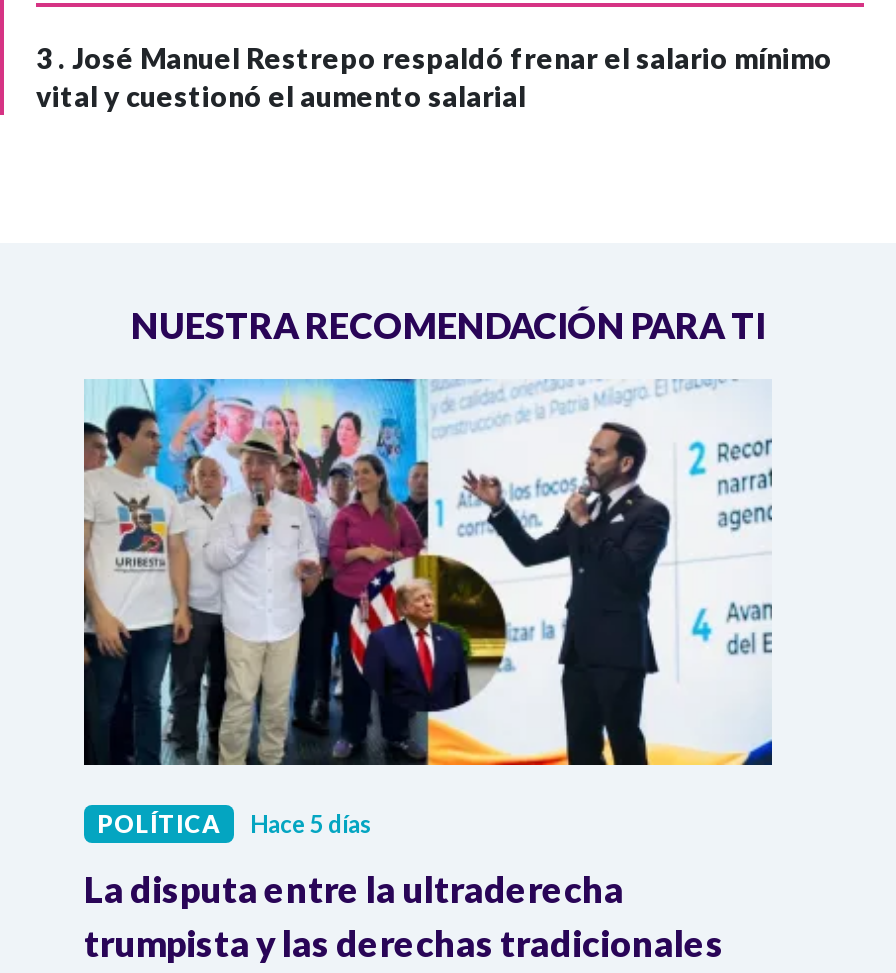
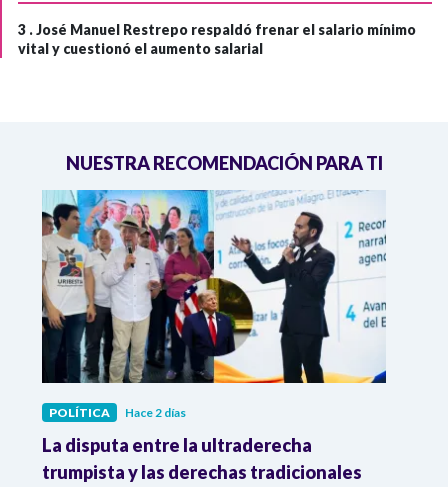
- POLÍTICA Hace 5 días
+ POLÍTICA Hace 2 días
